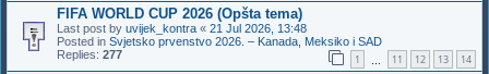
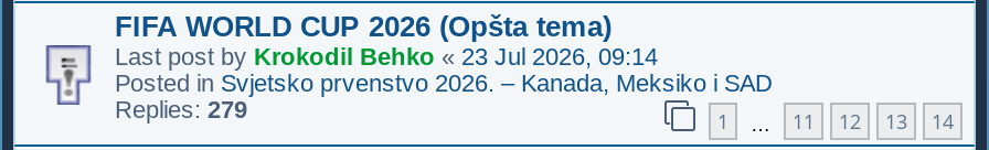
- Last post by uvijek_kontra «21 Jul 2026, 13:48
+ Last post by Krokodil Behko «23 Jul 2026, 09:14

- Replies: 277
+ Replies: 279
